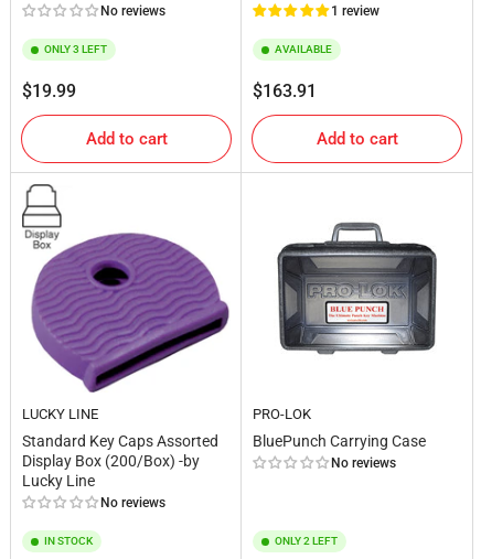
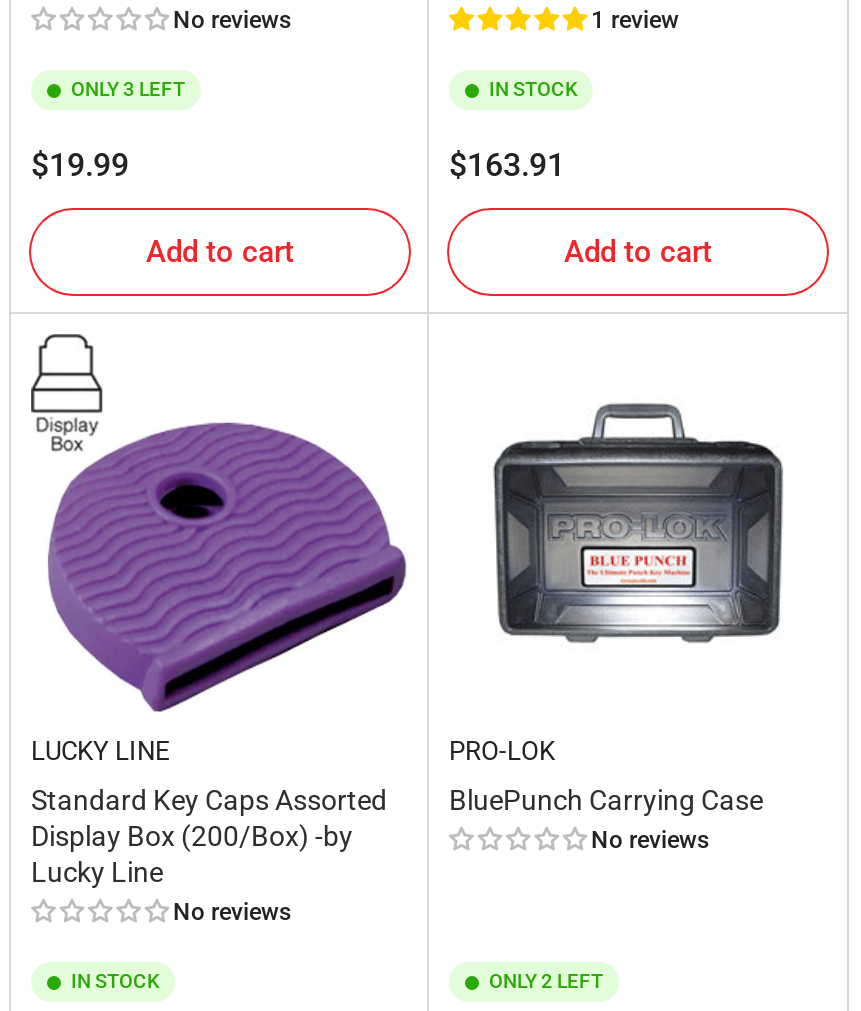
- AVAILABLE
+ IN STOCK
